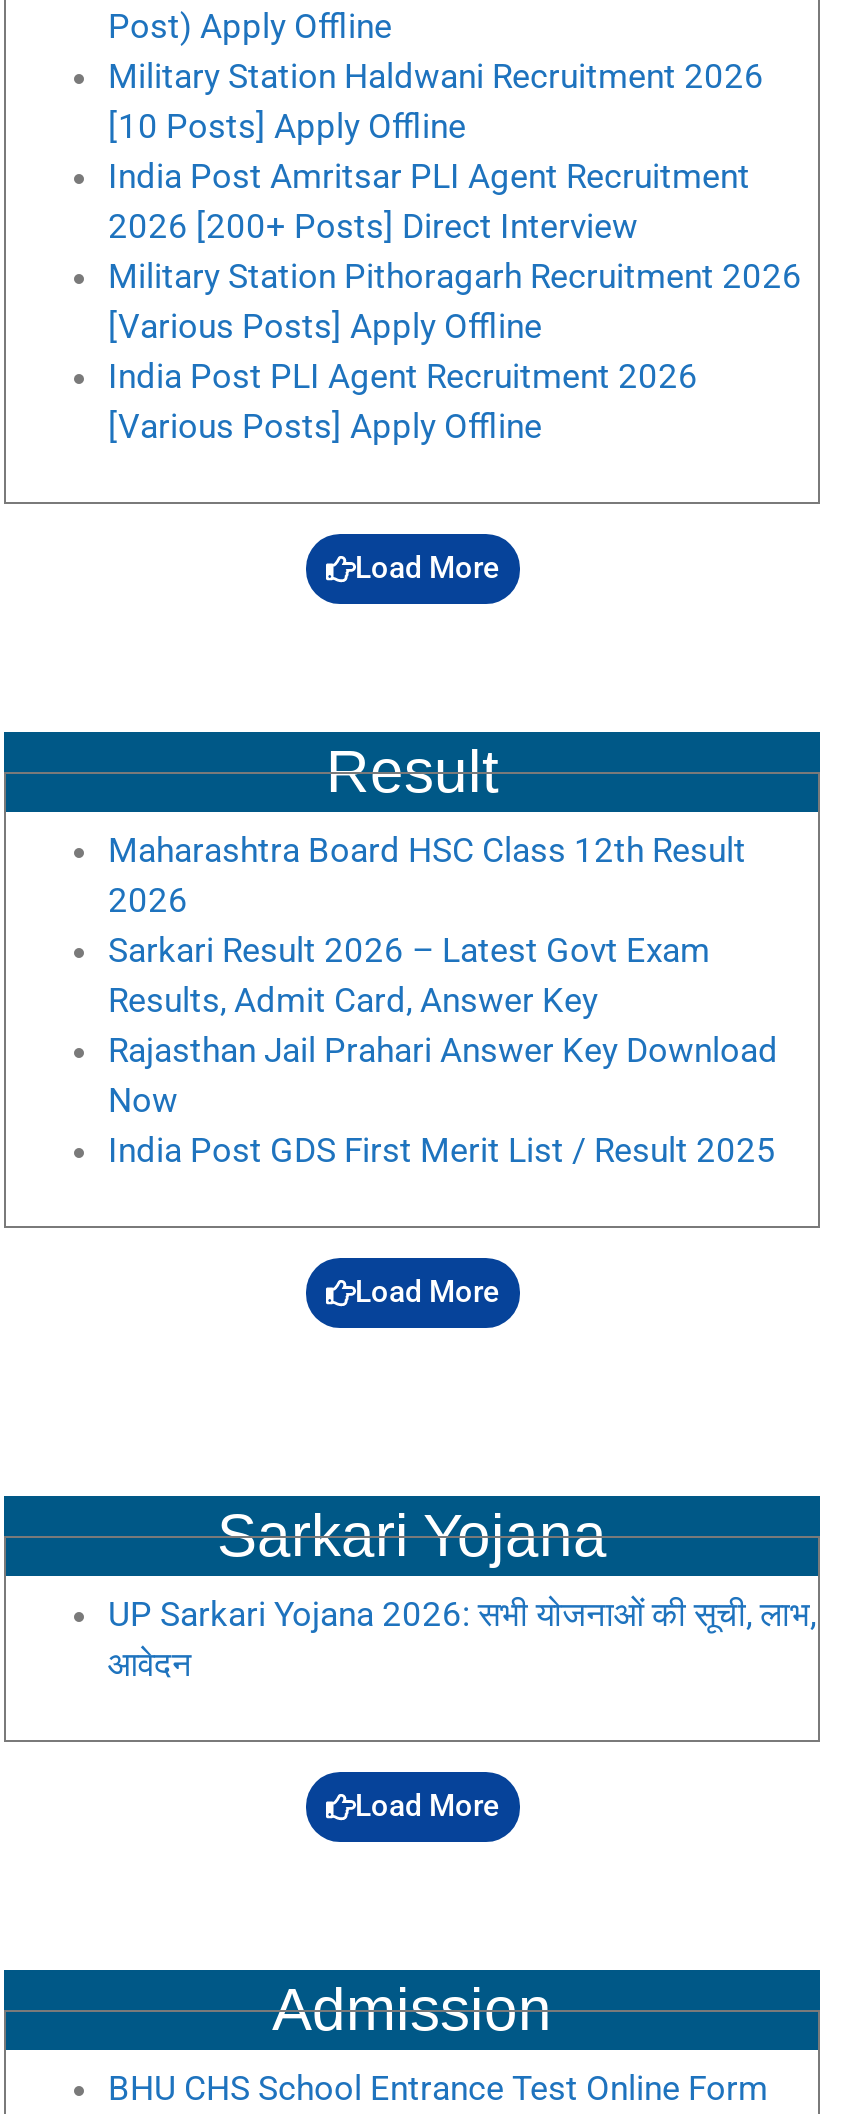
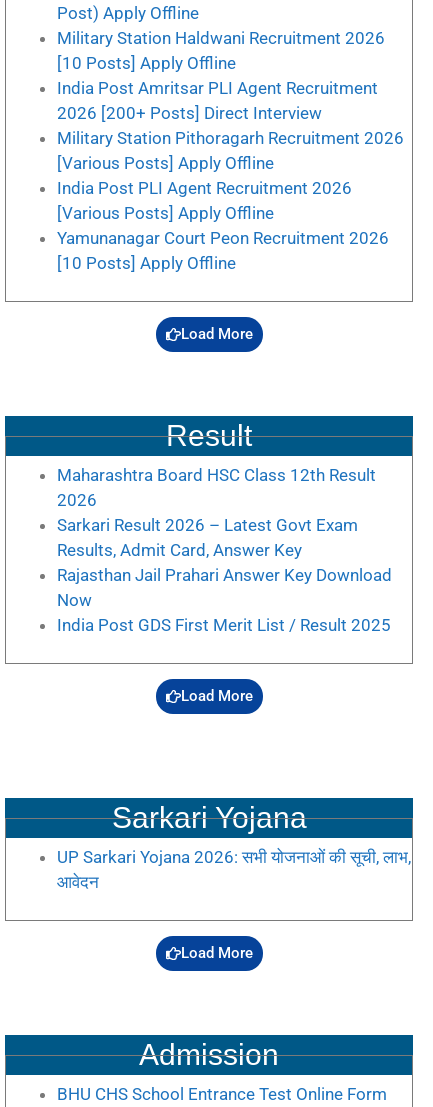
+ Yamunanagar Court Peon Recruitment 2026
+ [10 Posts] Apply Offline
